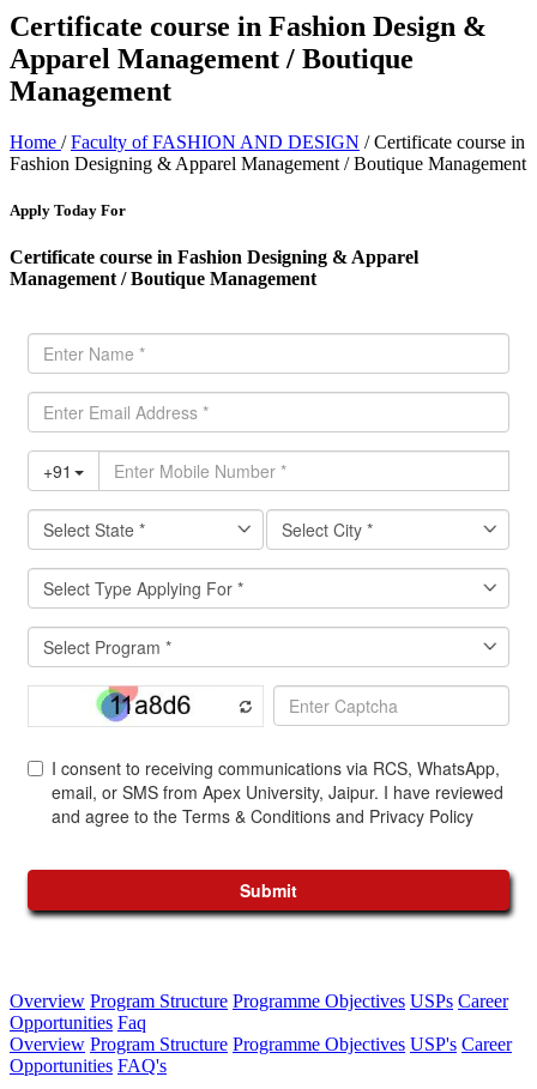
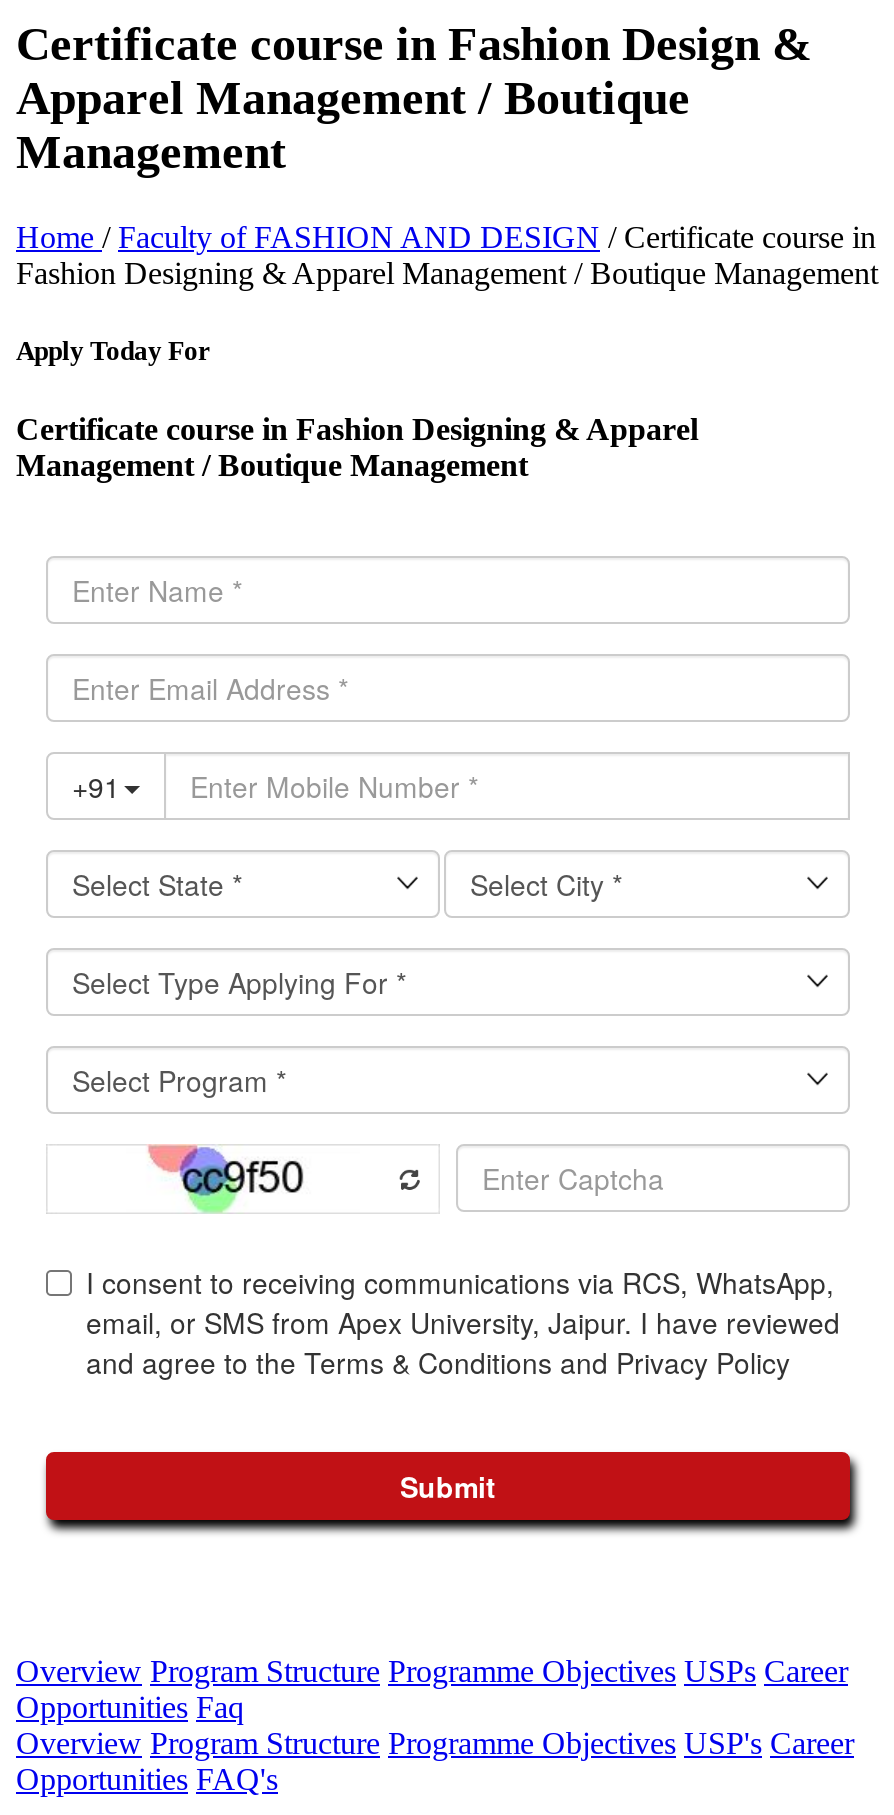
- [image]
+ [image]
